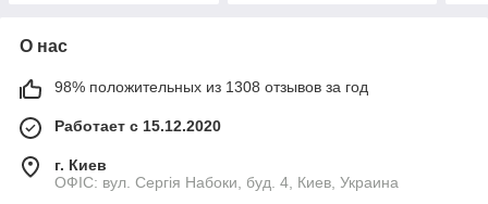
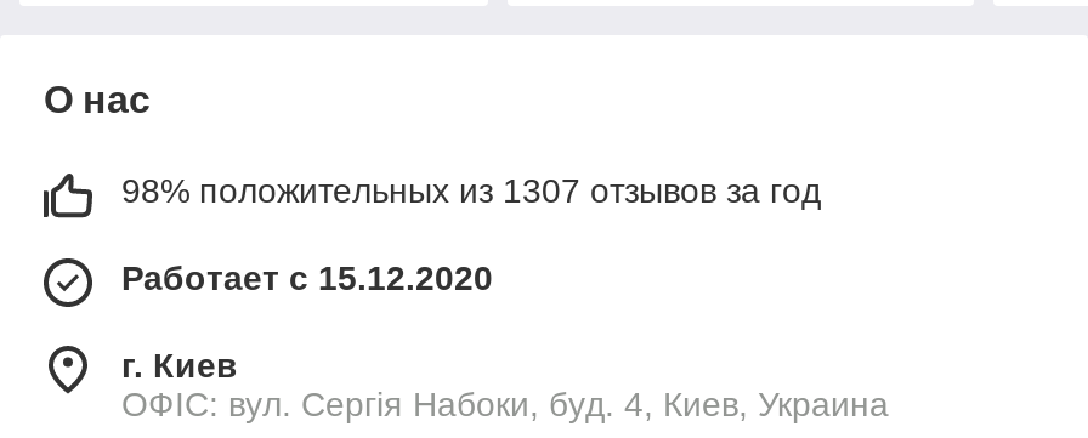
- 98% положительных из 1308 отзывов за год
+ 98% положительных из 1307 отзывов за год
